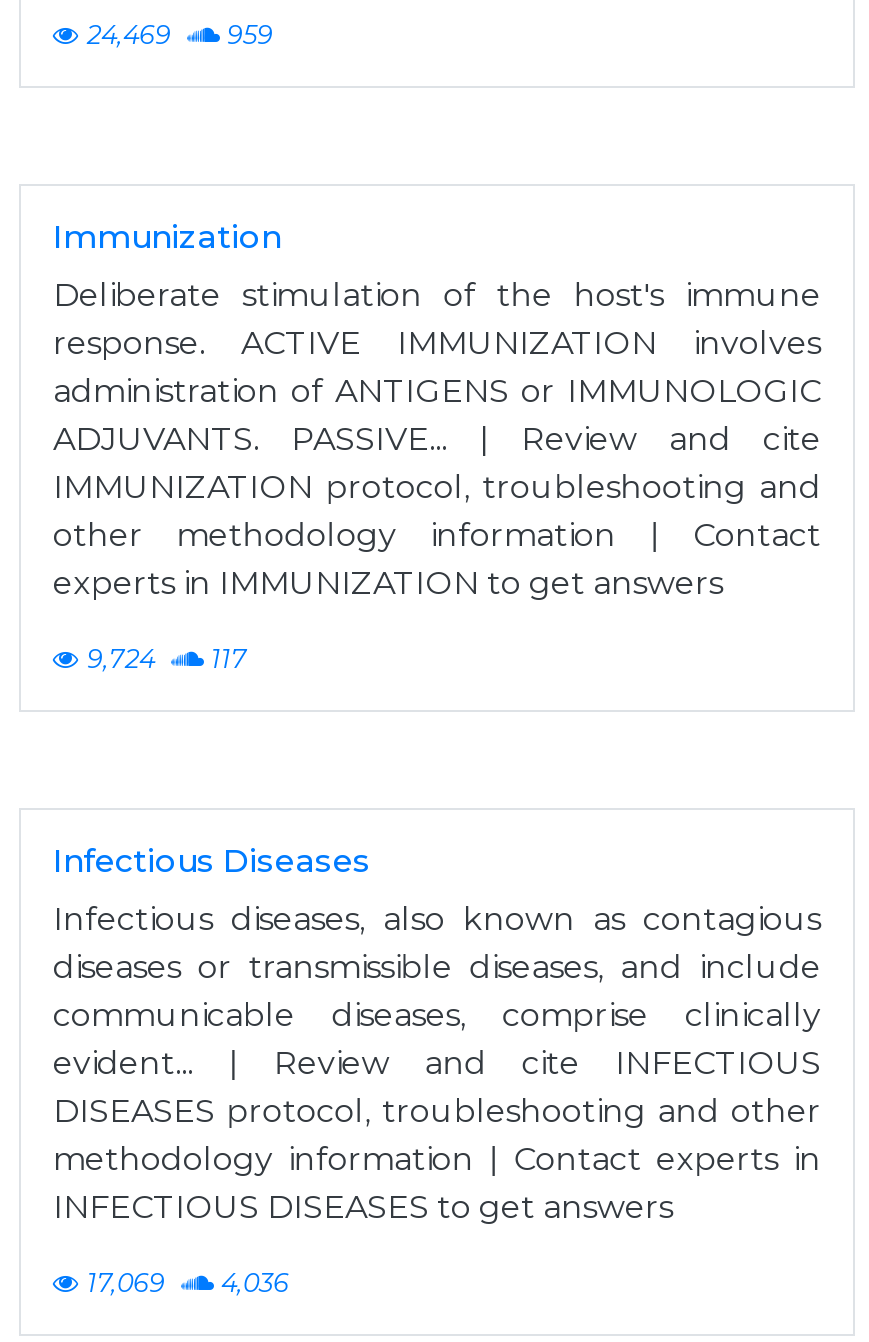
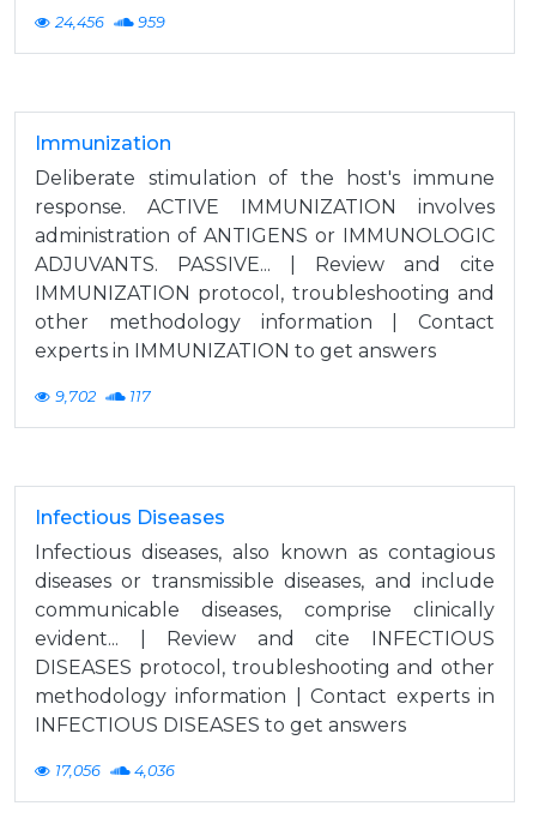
- 24,469 959
+ 24,456 959

- 9,724 117
+ 9,702 117

- 17,069 4,036
+ 17,056 4,036
